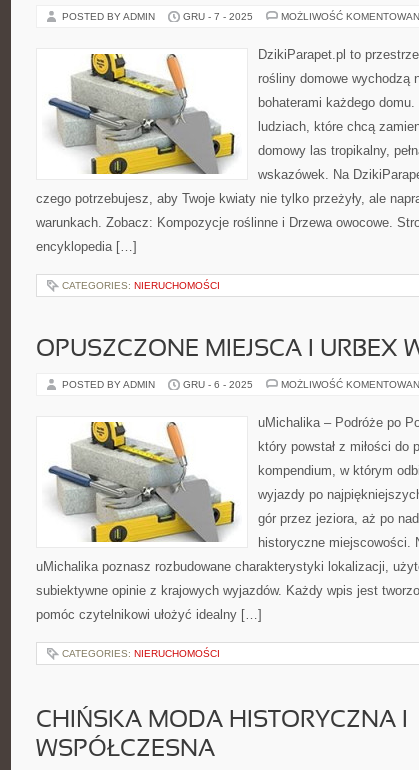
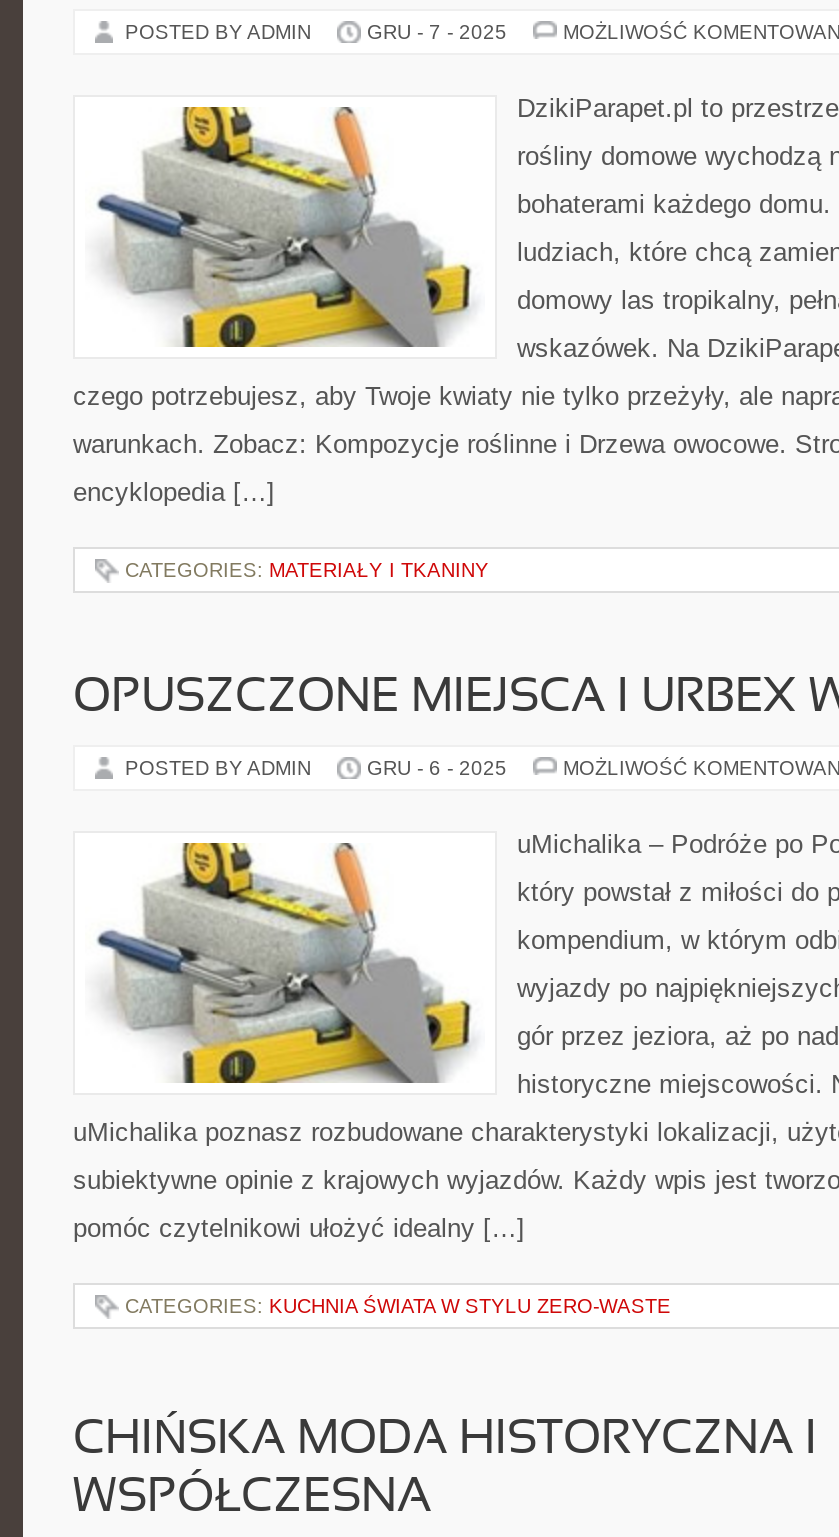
- CATEGORIES: NIERUCHOMOŚCI
+ CATEGORIES: MATERIAŁY I TKANINY

- CATEGORIES: NIERUCHOMOŚCI
+ CATEGORIES: KUCHNIA ŚWIATA W STYLU ZERO-WASTE
